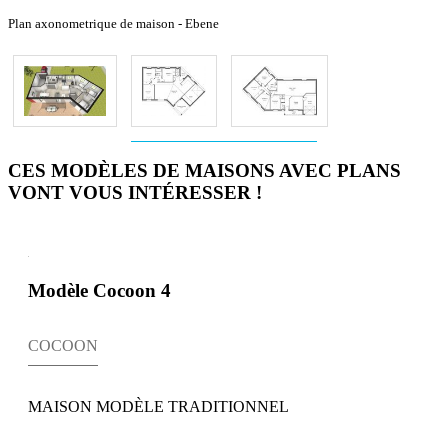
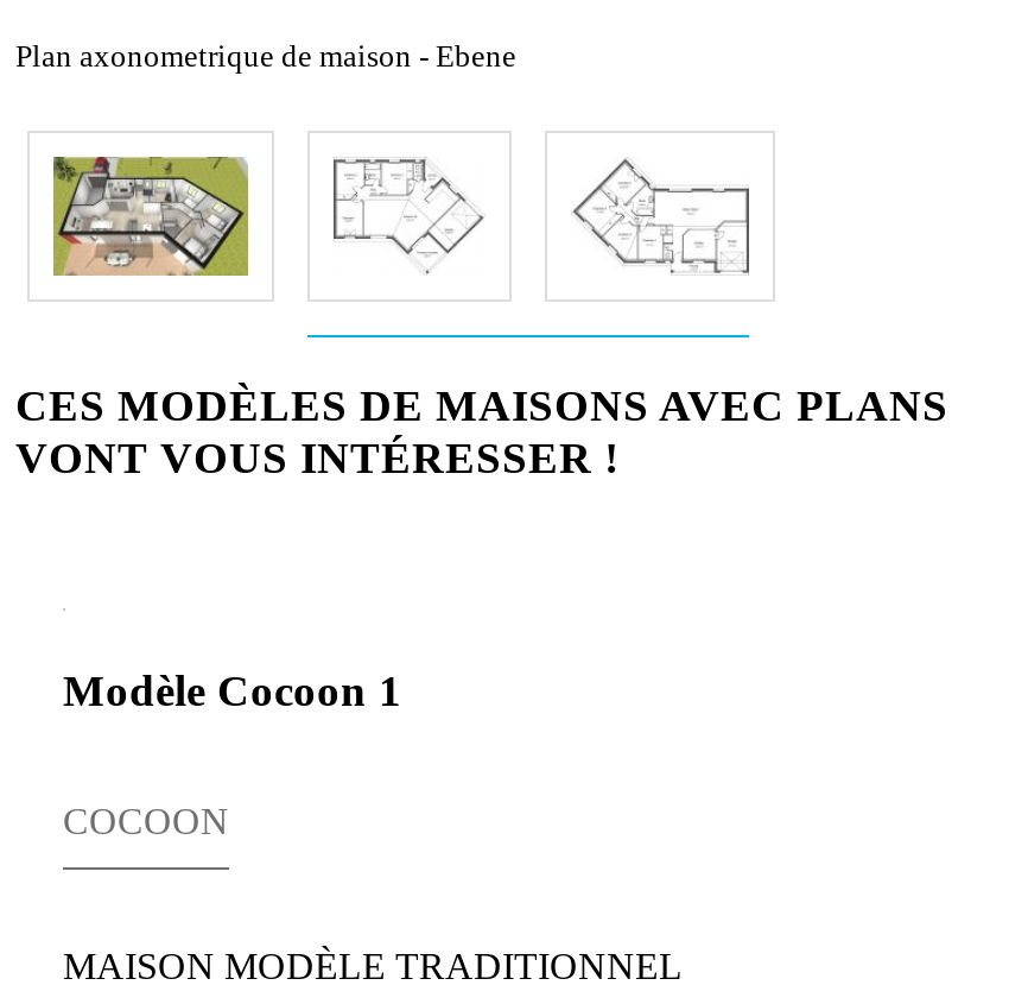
- Modèle Cocoon 4
+ Modèle Cocoon 1
